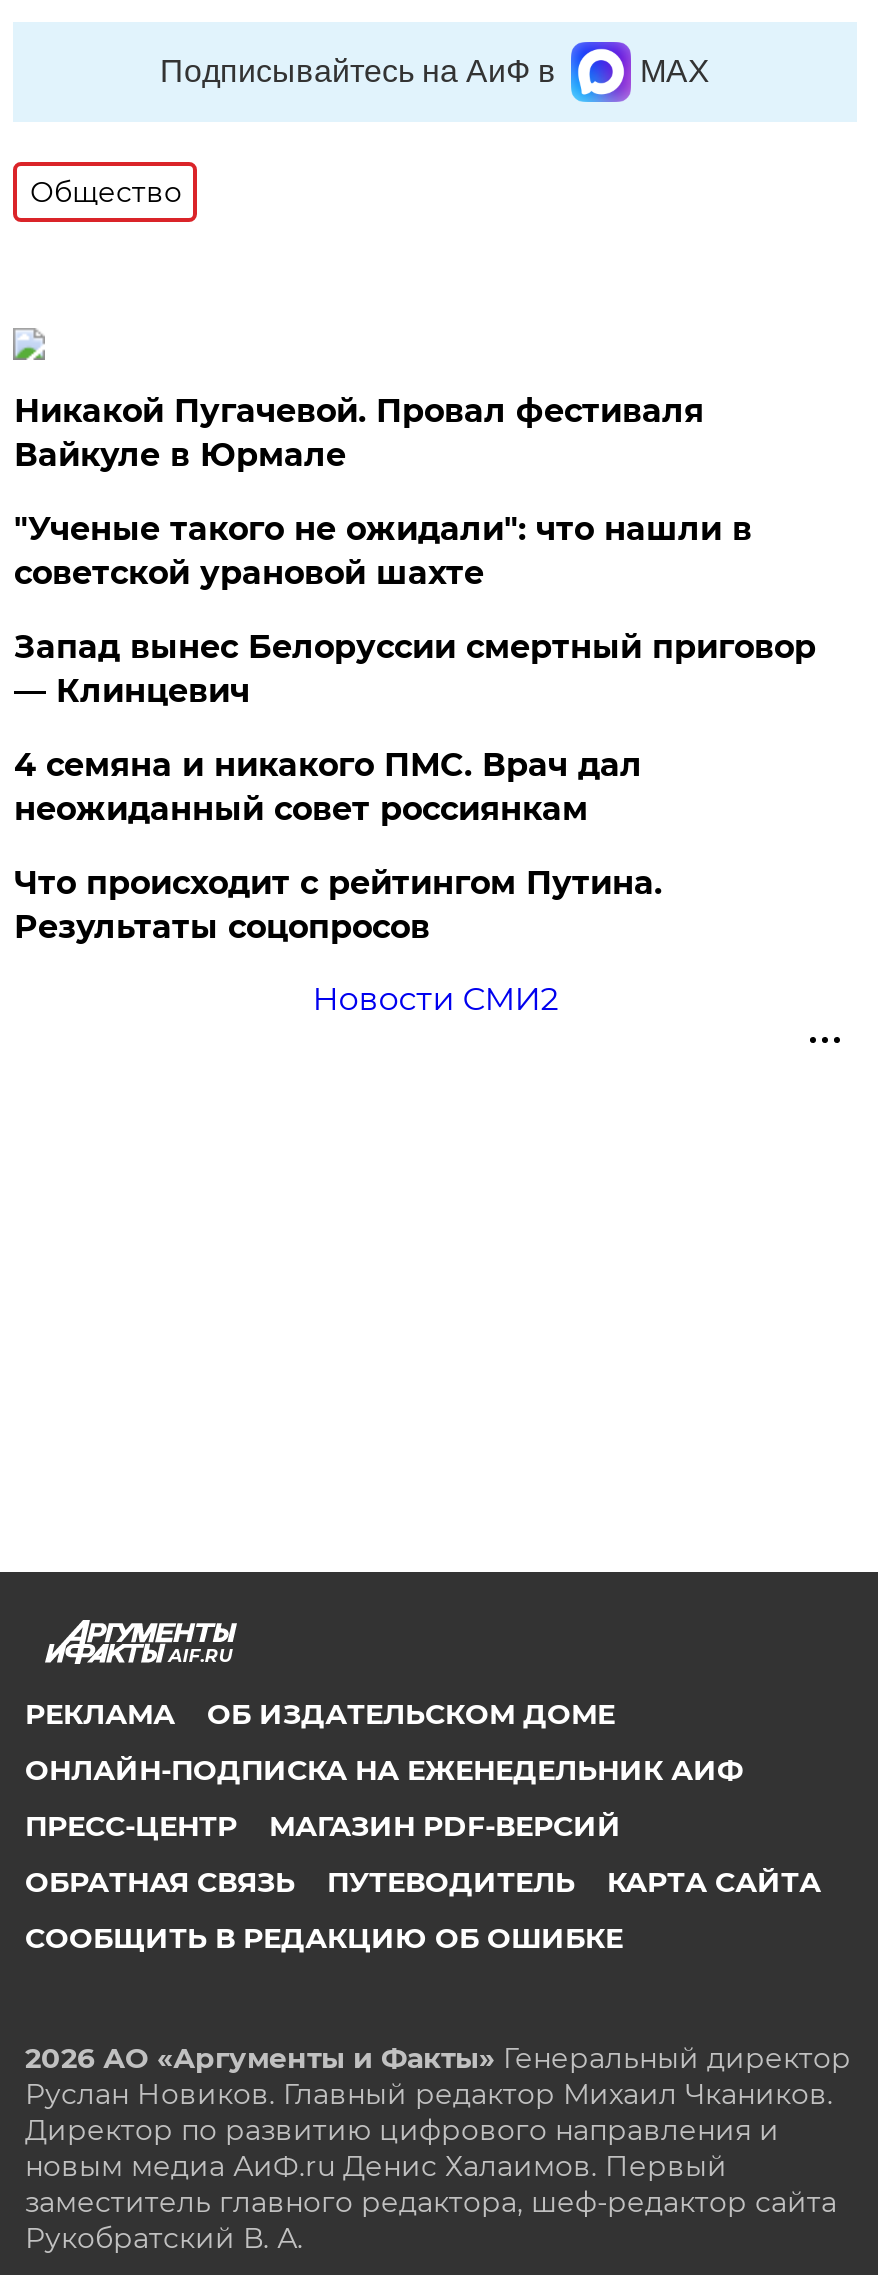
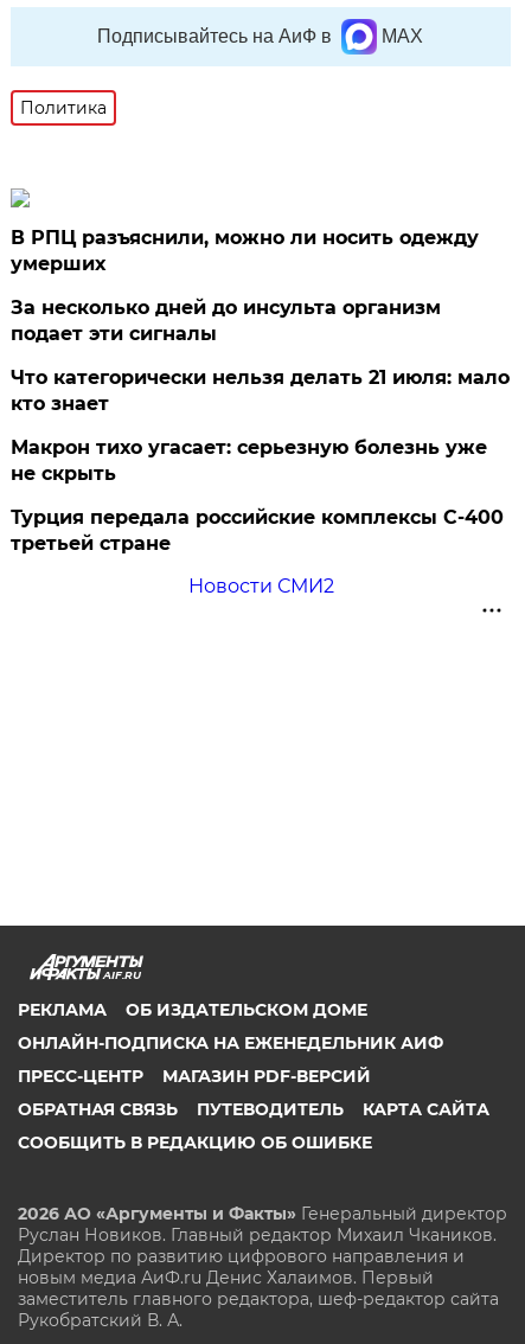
- Общество
+ Политика

- Никакой Пугачевой. Провал фестиваля
- Вайкуле в Юрмале
+ В РПЦ разъяснили, можно ли носить одежду
+ умерших

- "Ученые такого не ожидали": что нашли в
- советской урановой шахте
+ За несколько дней до инсульта организм
+ подает эти сигналы

- Запад вынес Белоруссии смертный приговор
- — Клинцевич
+ Что категорически нельзя делать 21 июля: мало
+ кто знает

- 4 семянa и никакого ПМС. Врач дал
- неожиданный совет россиянкам
+ Макрон тихо угасает: серьезную болезнь уже
+ не скрыть

- Что происходит с рейтингом Путина.
- Результаты соцопросов
+ Турция передала российские комплексы С-400
+ третьей стране
